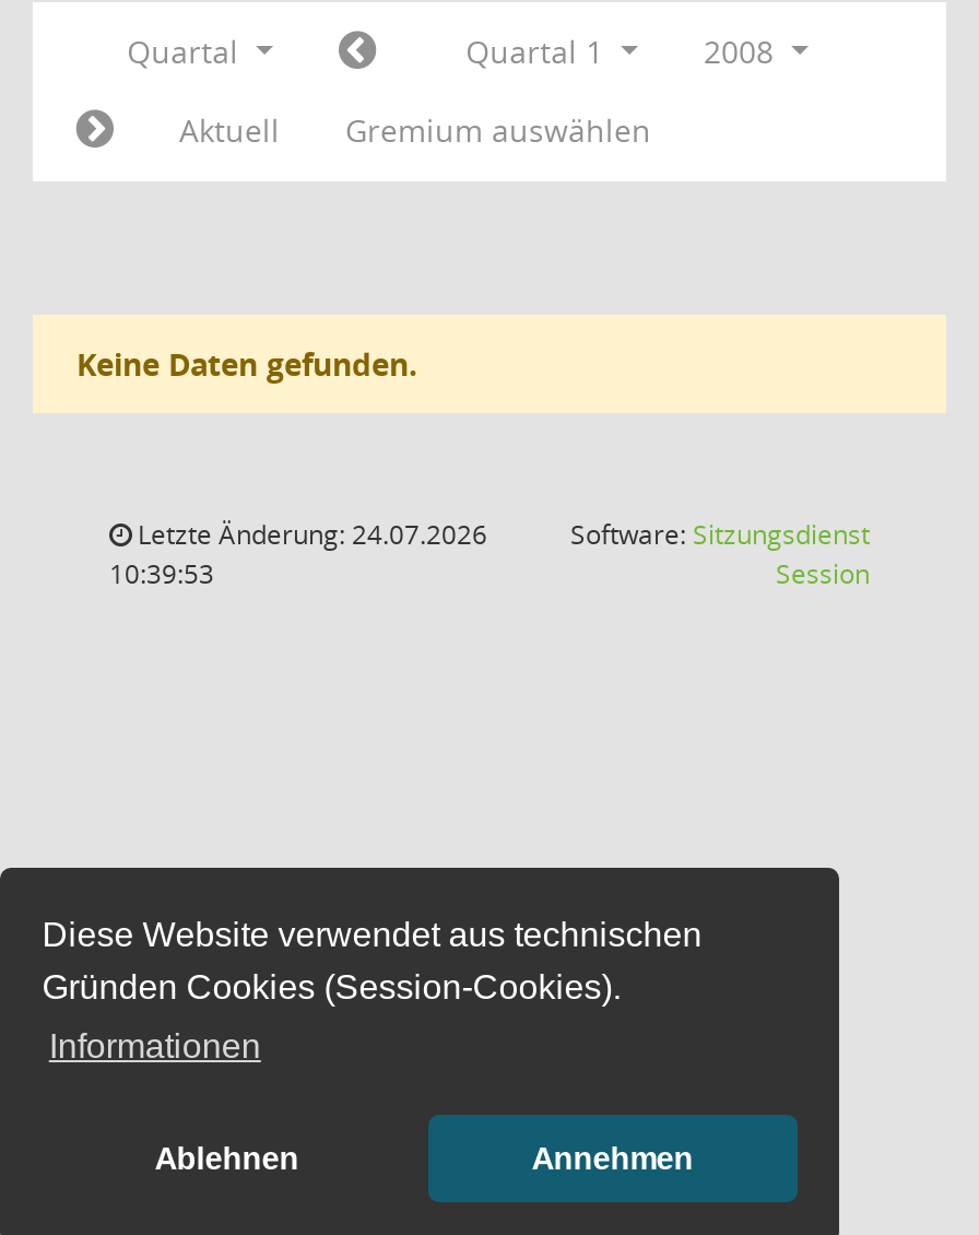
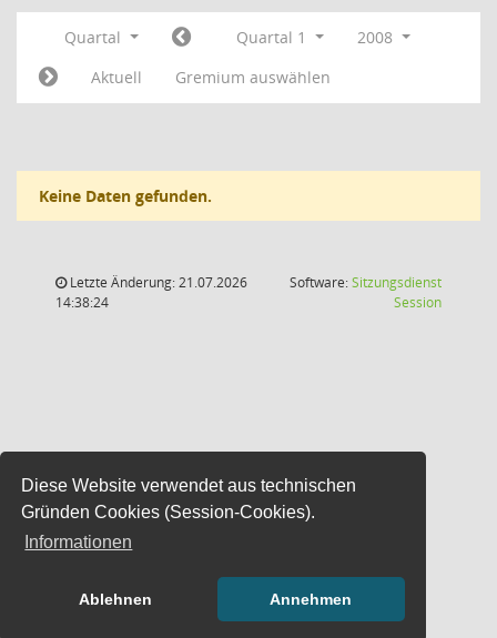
- Letzte Änderung: 24.07.2026
+ Letzte Änderung: 21.07.2026

- 10:39:53
+ 14:38:24
